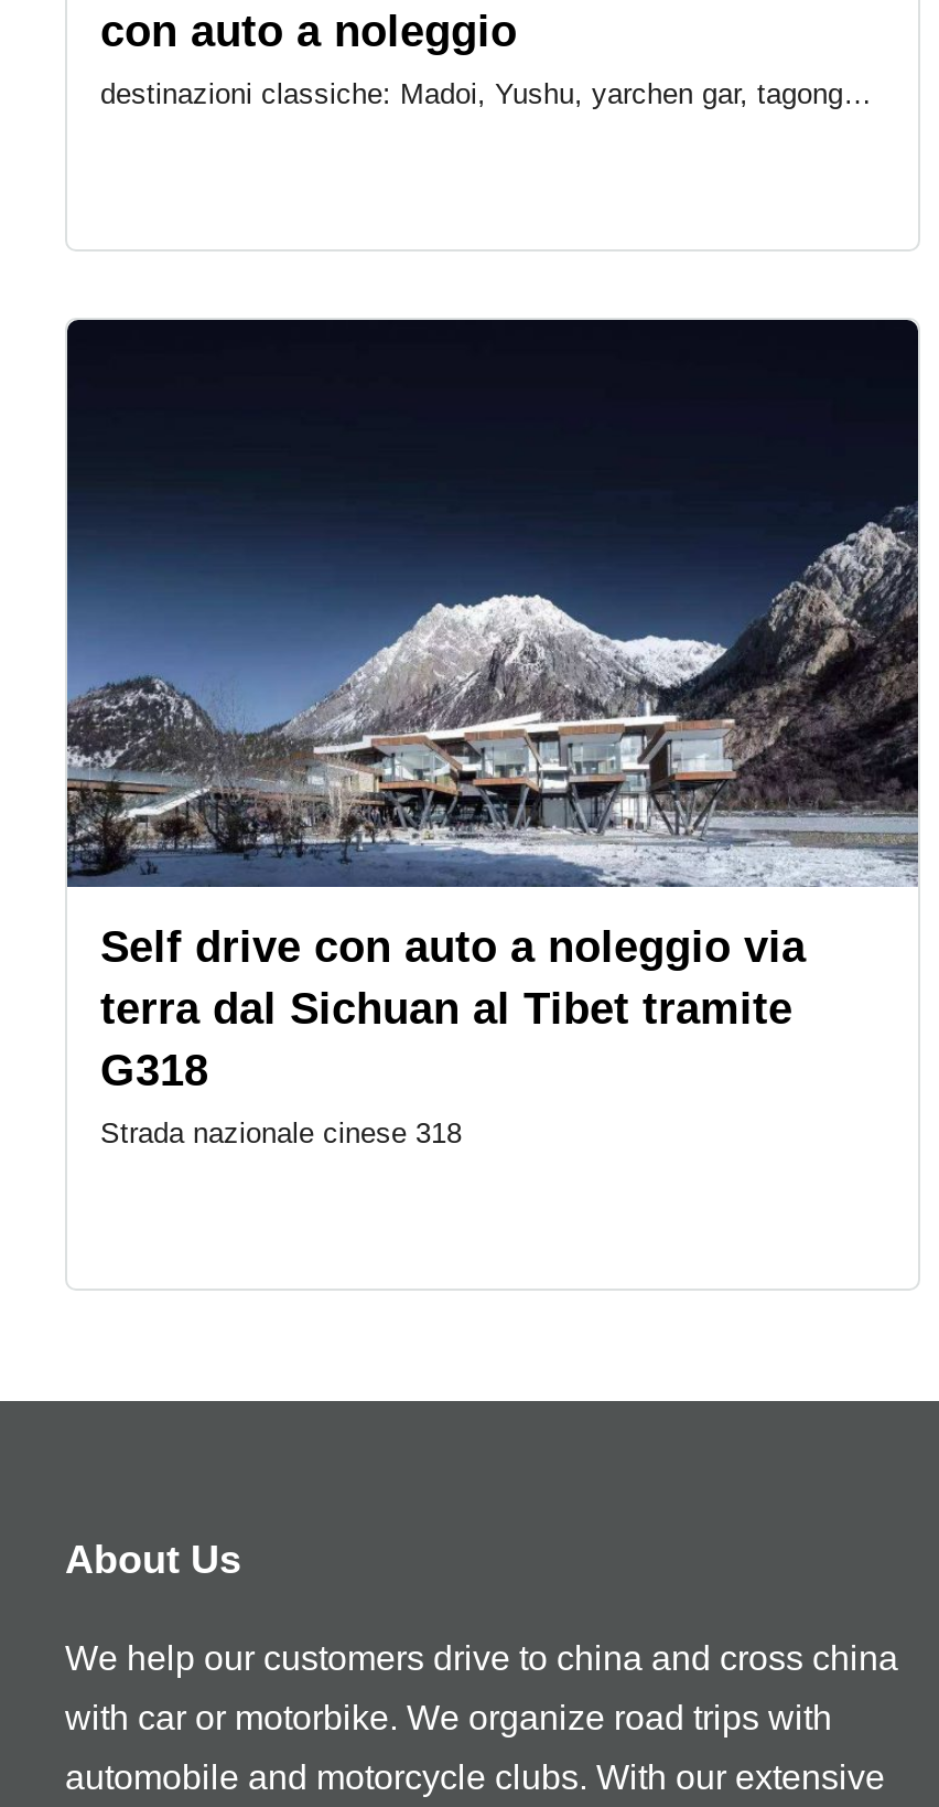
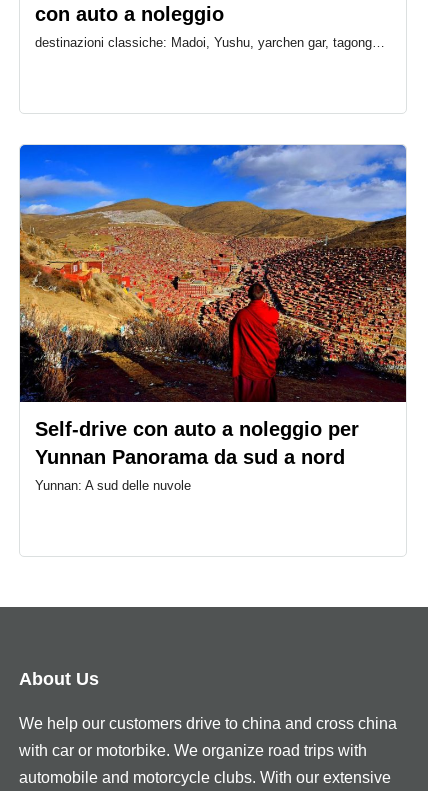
- [image]
- Self drive con auto a noleggio via
- terra dal Sichuan al Tibet tramite
- G318
+ [image]
+ Self-drive con auto a noleggio per
+ Yunnan Panorama da sud a nord

- Strada nazionale cinese 318
+ Yunnan: A sud delle nuvole
